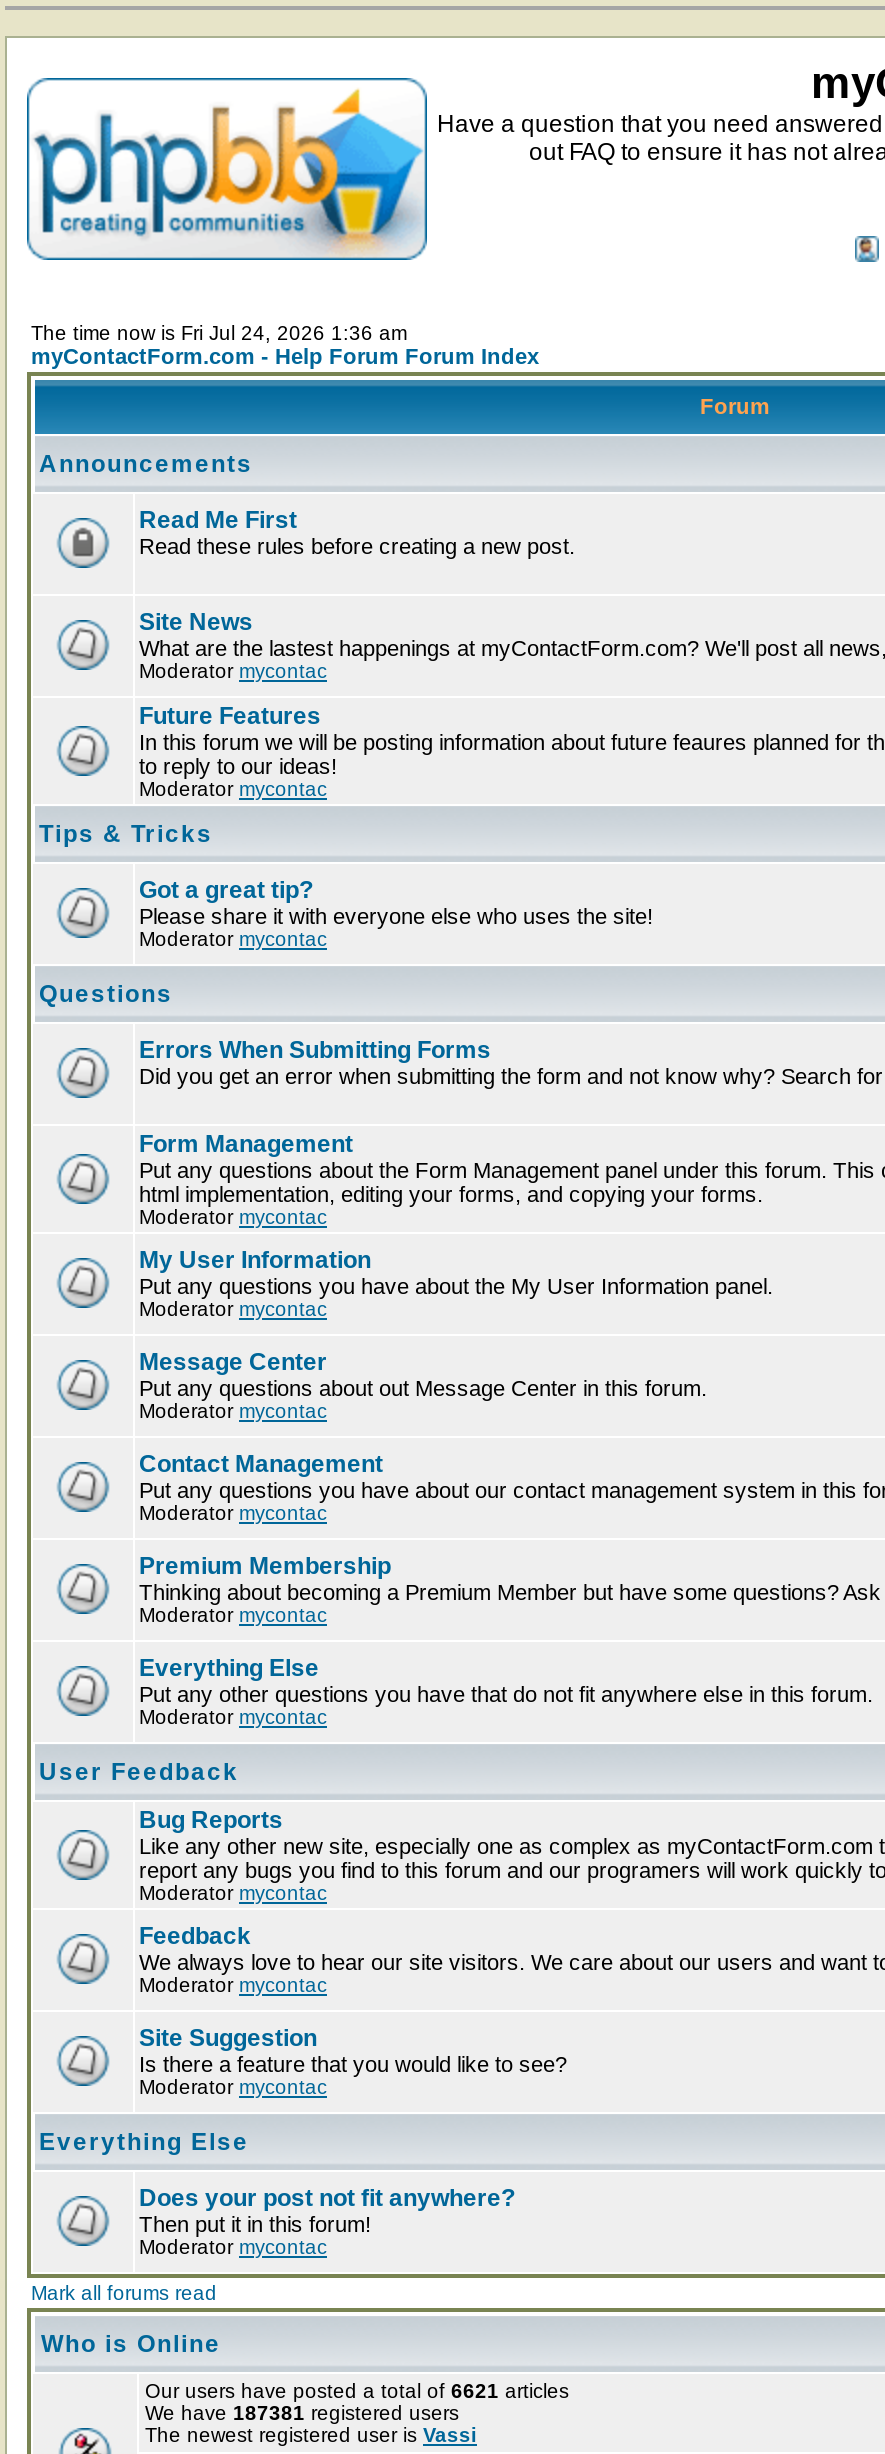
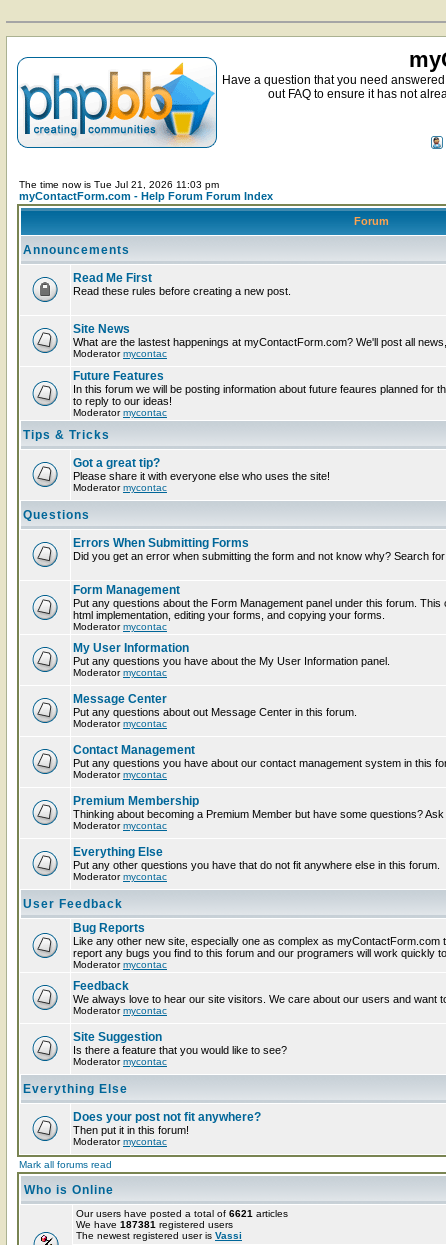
- The time now is Fri Jul 24, 2026 1:36 am
+ The time now is Tue Jul 21, 2026 11:03 pm
